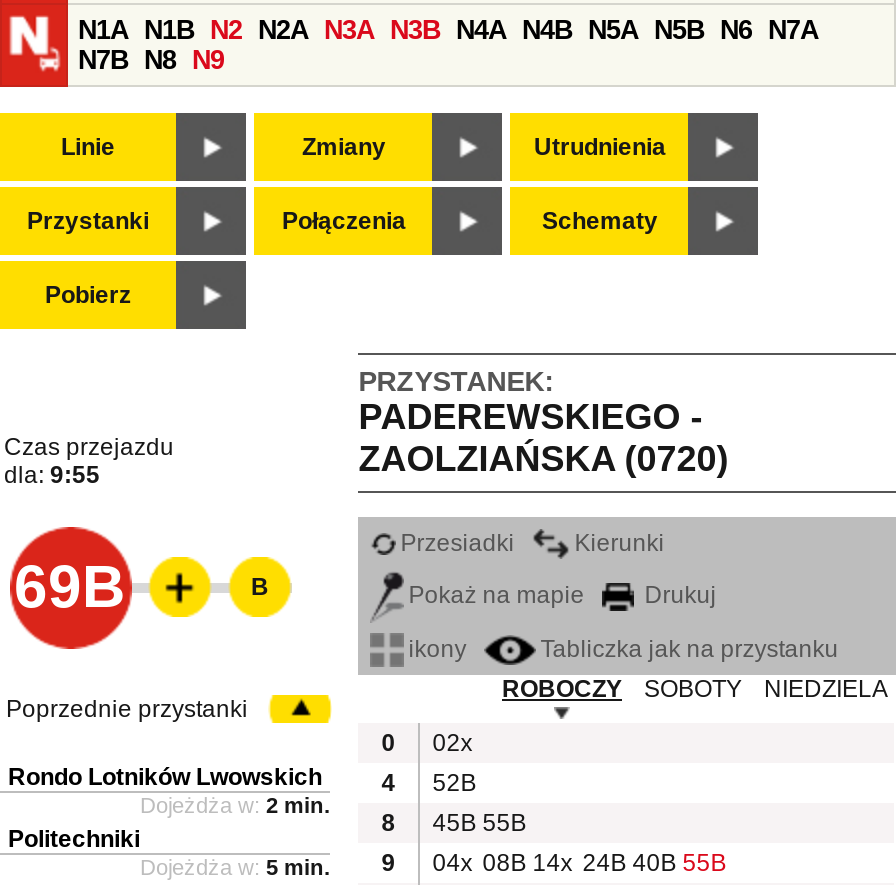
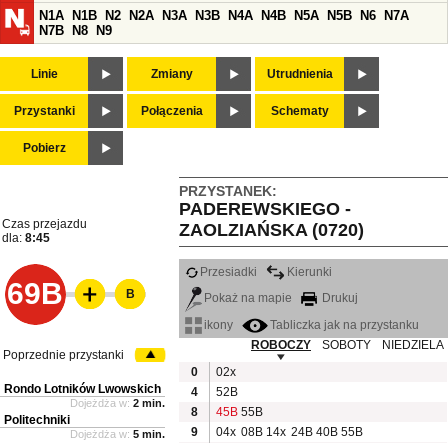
- dla: 9:55
+ dla: 8:45
